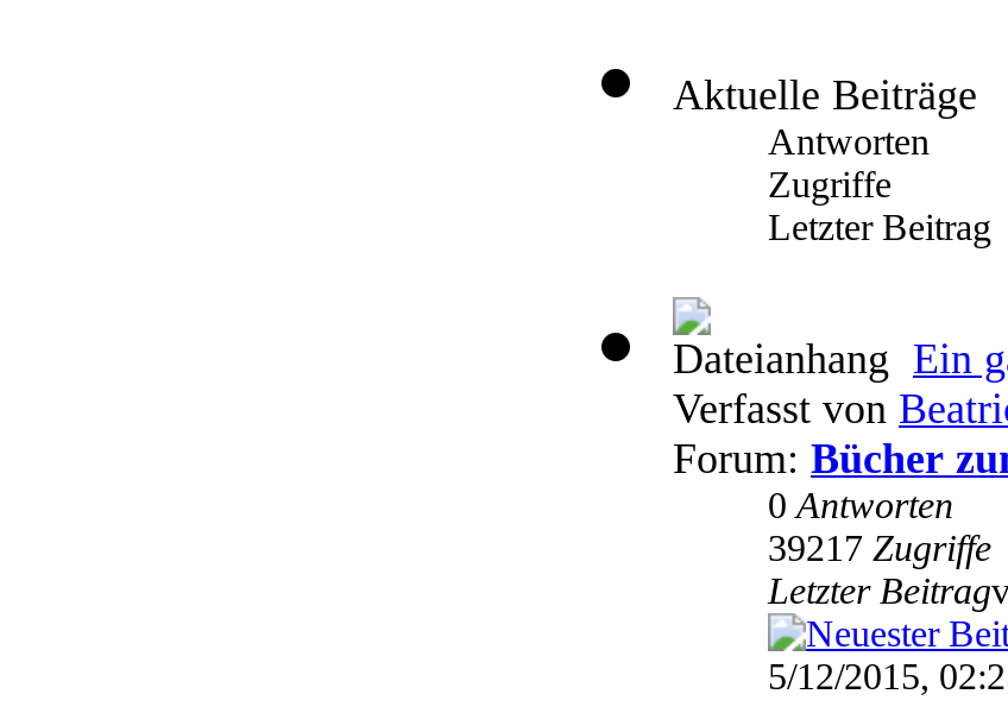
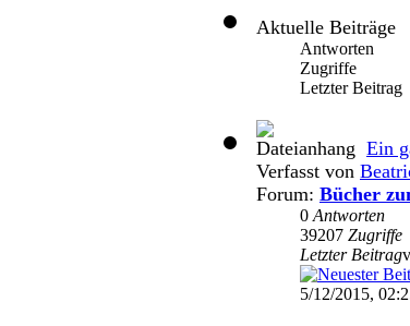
- 39217 Zugriffe
+ 39207 Zugriffe
